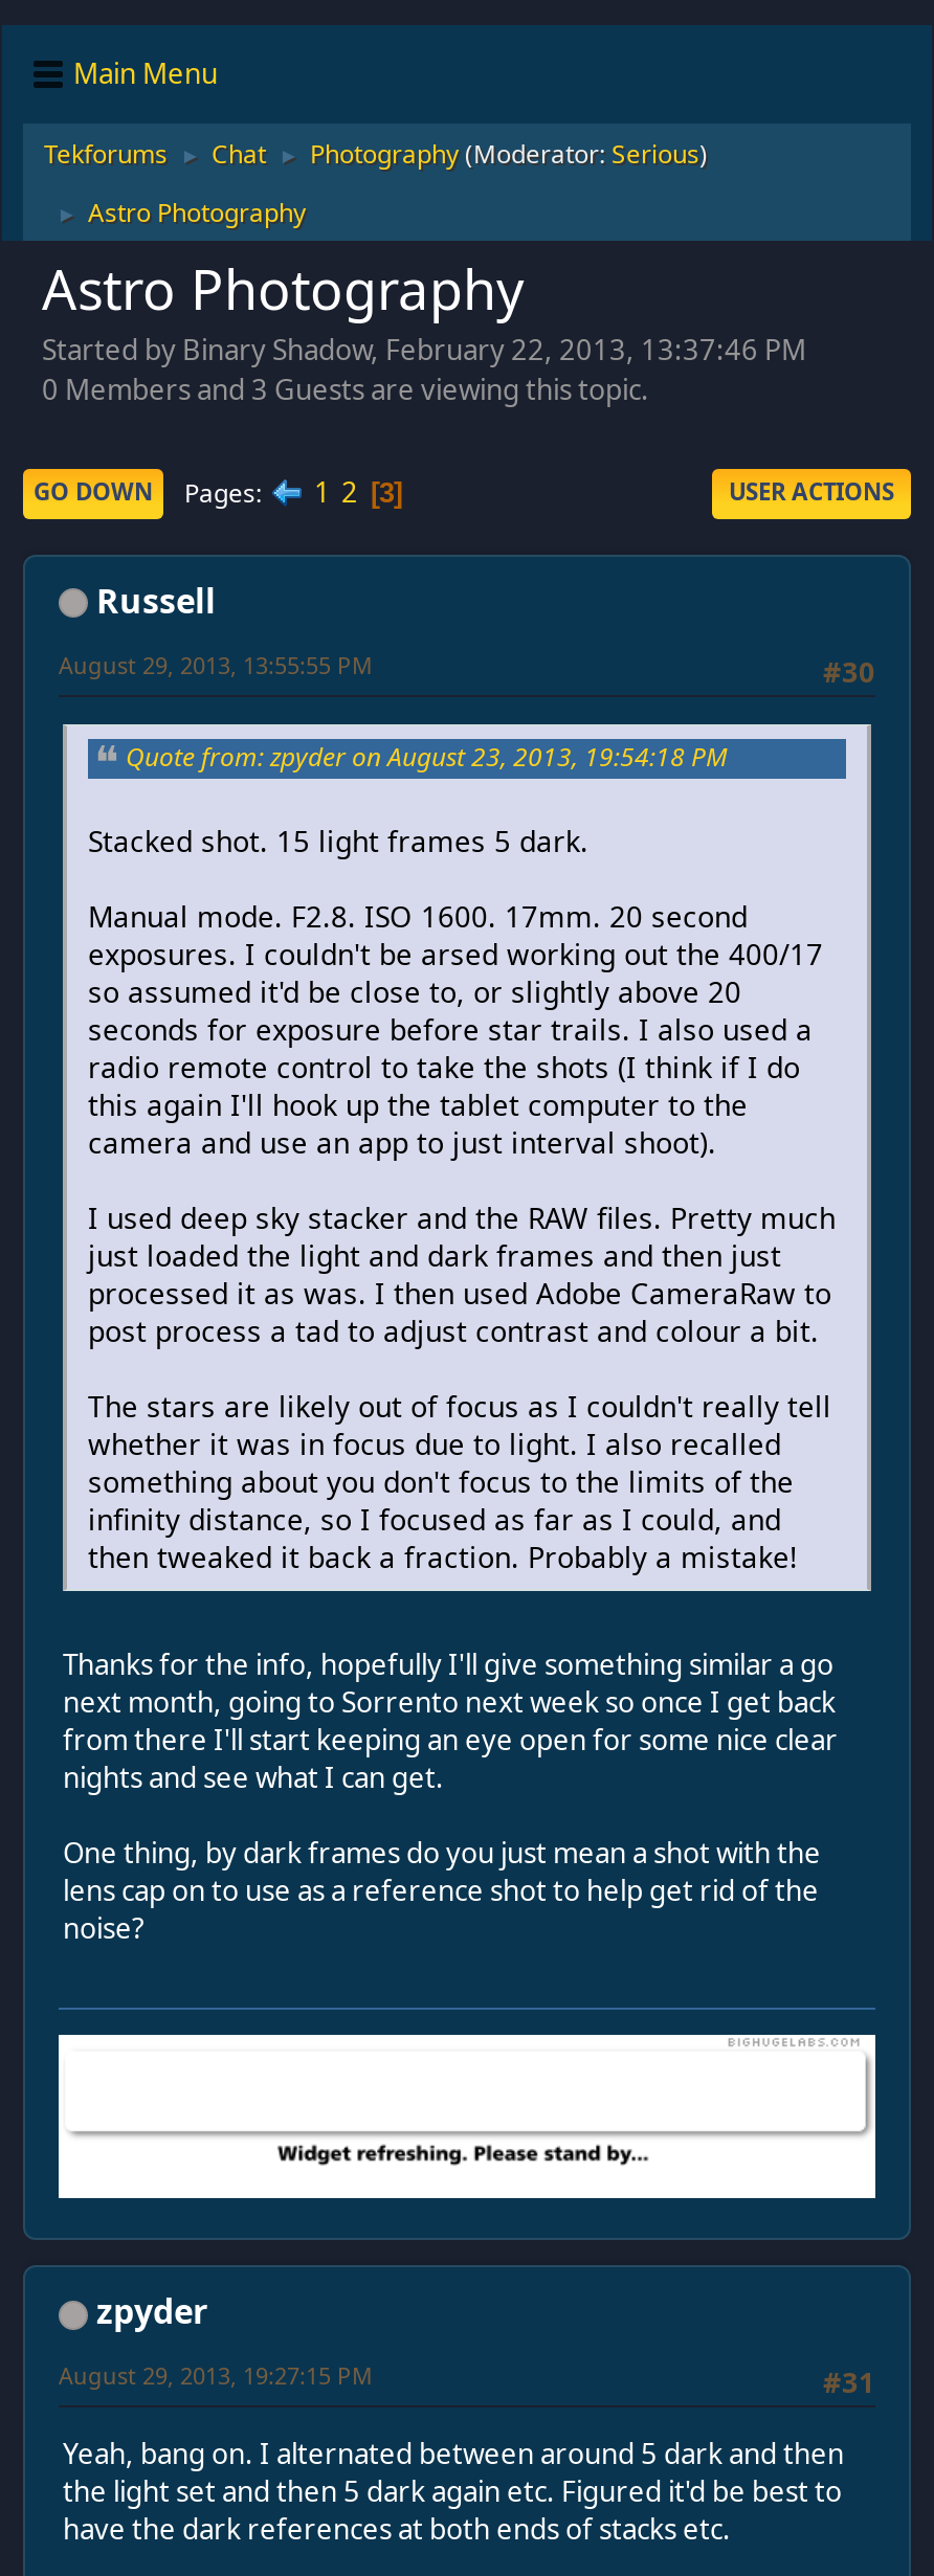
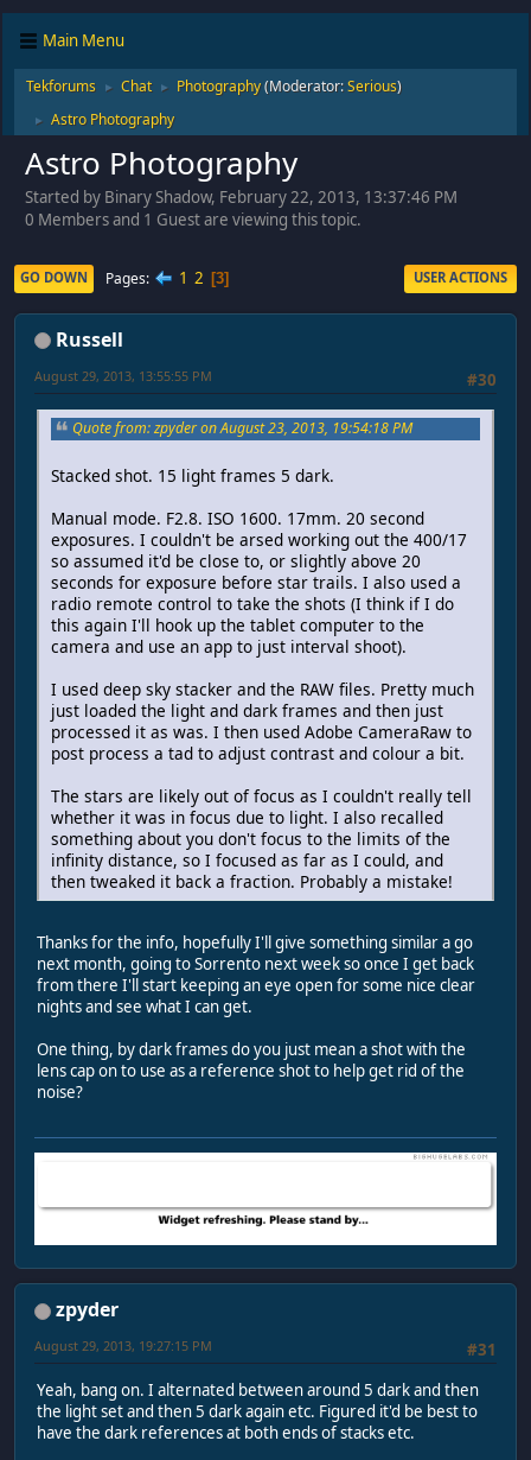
- 0 Members and 3 Guests are viewing this topic.
+ 0 Members and 1 Guest are viewing this topic.
